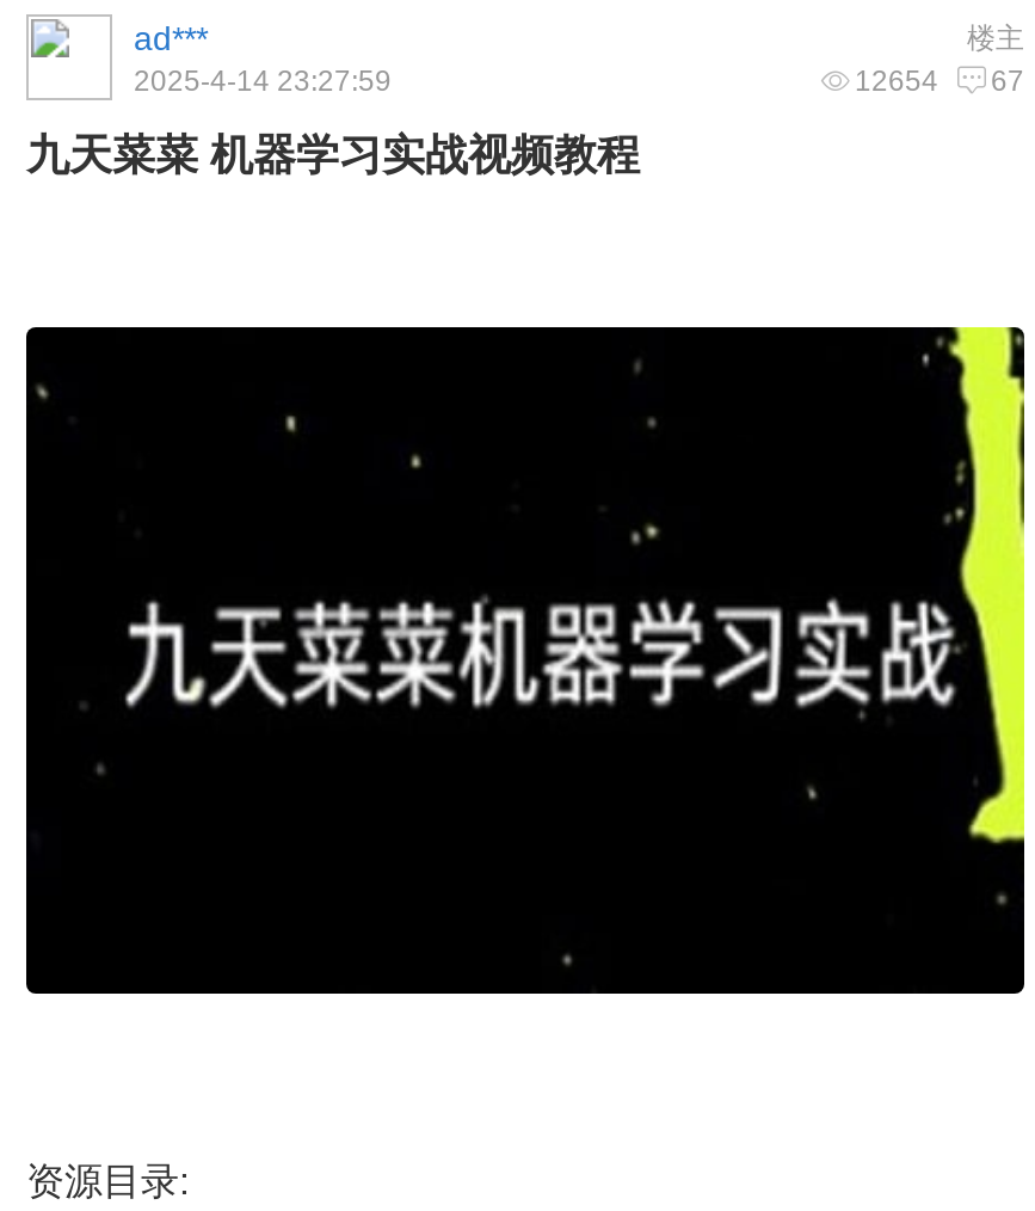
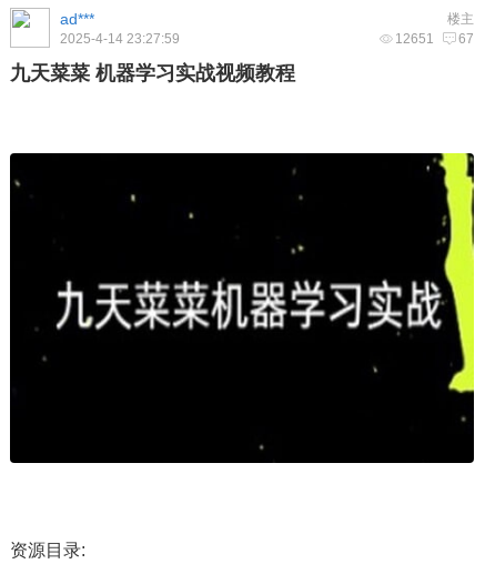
- 12654 67
+ 12651 67
